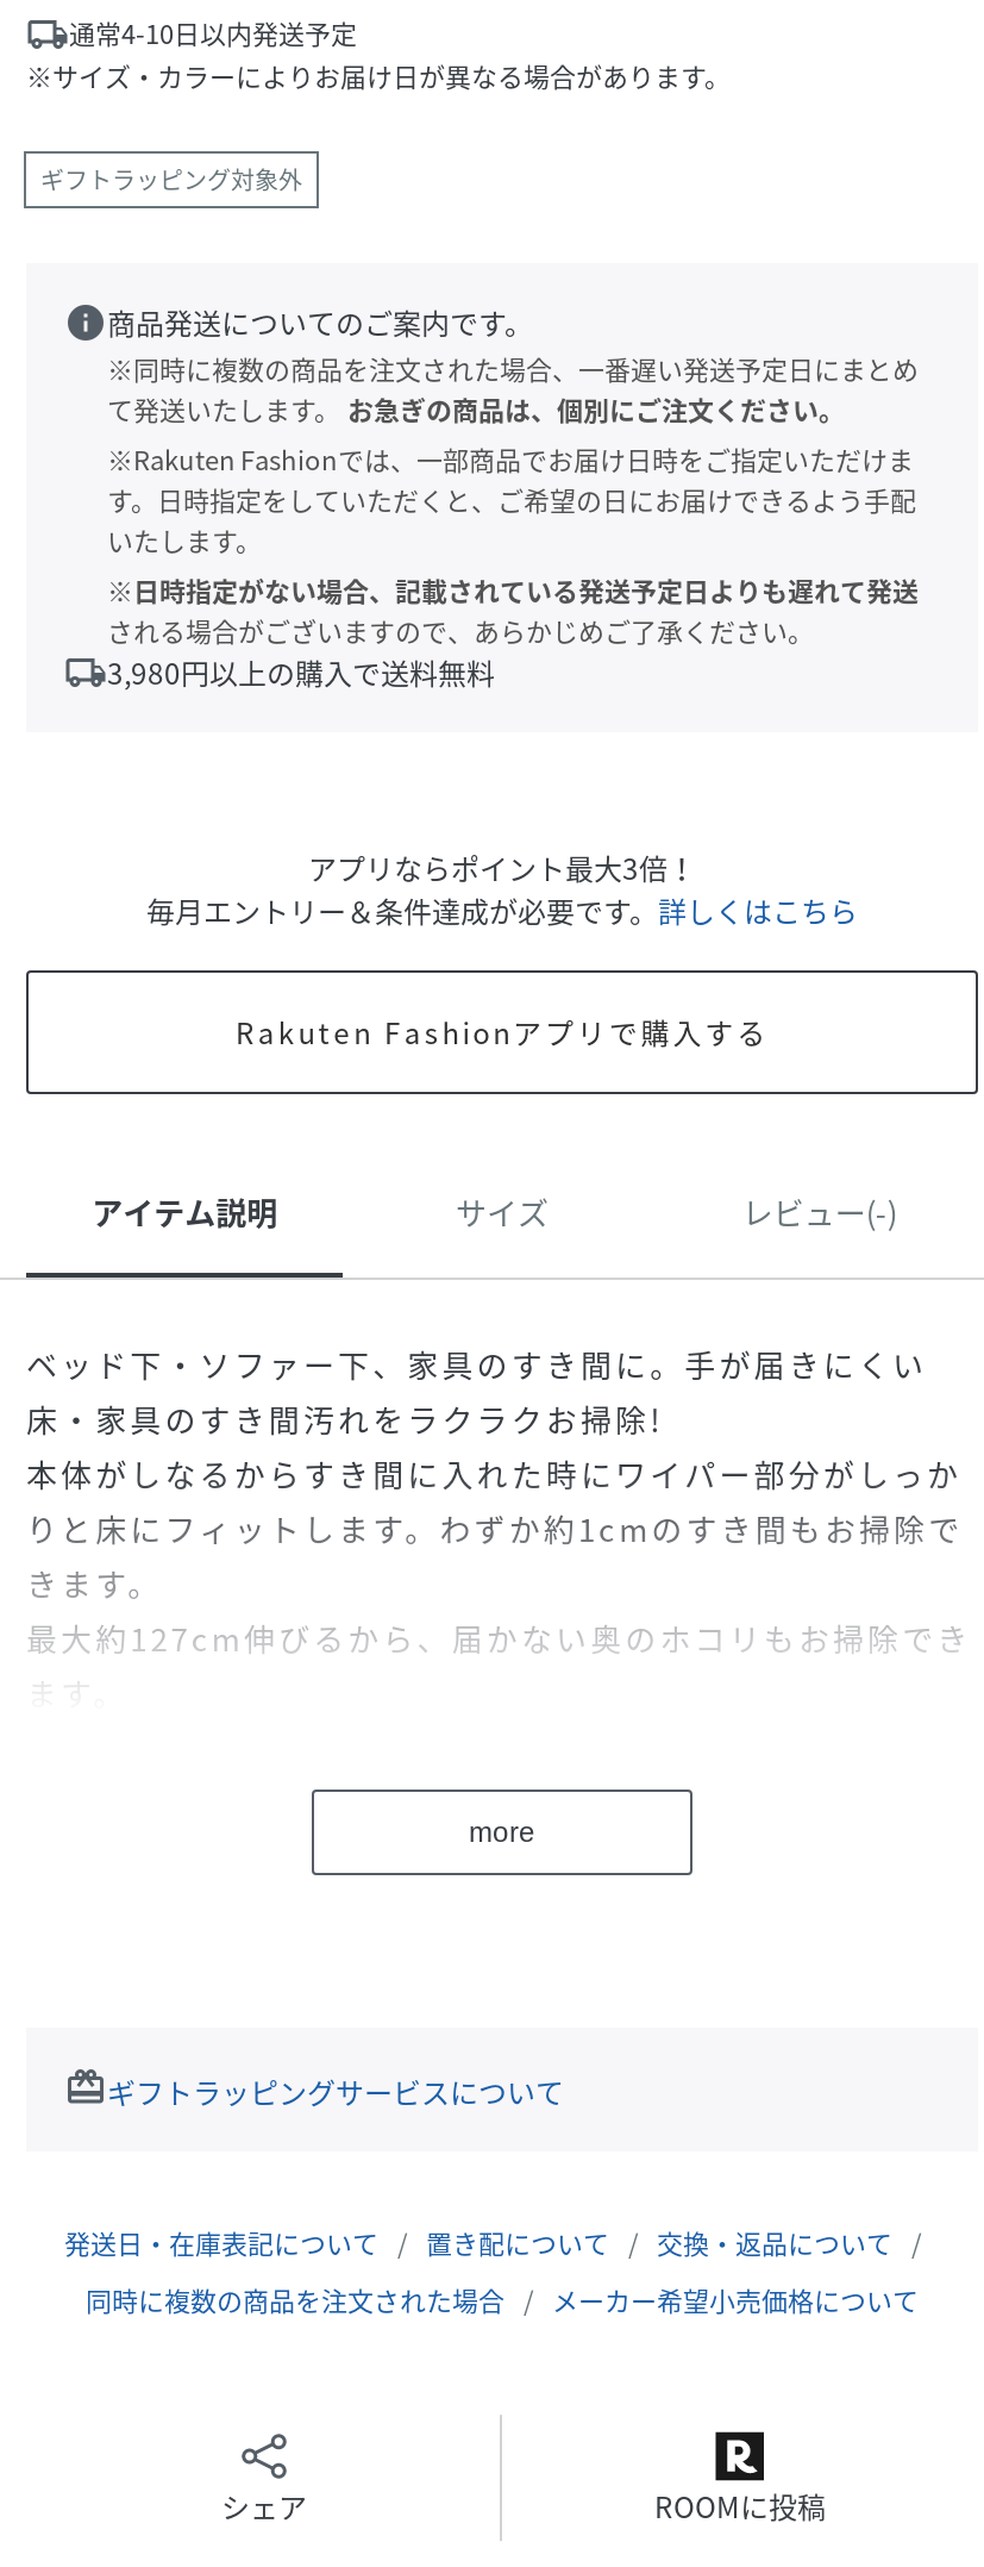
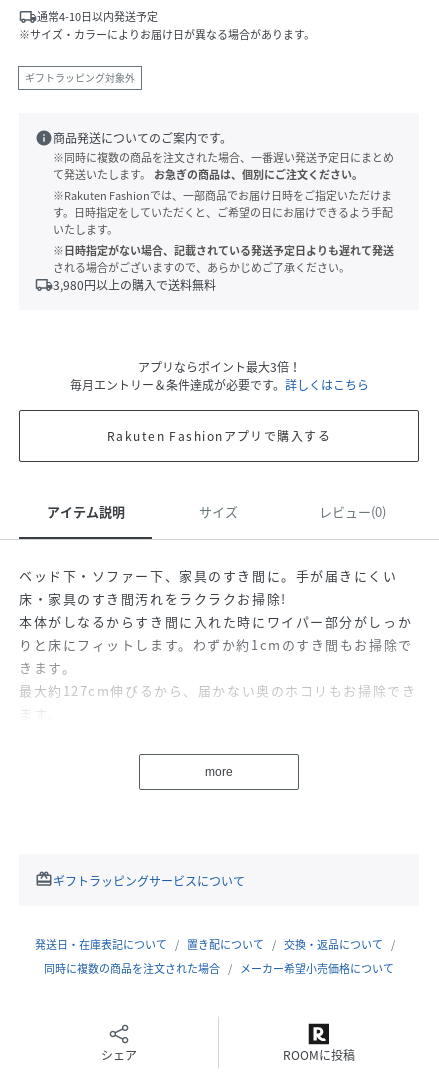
- レビュー(-)
+ レビュー(0)
